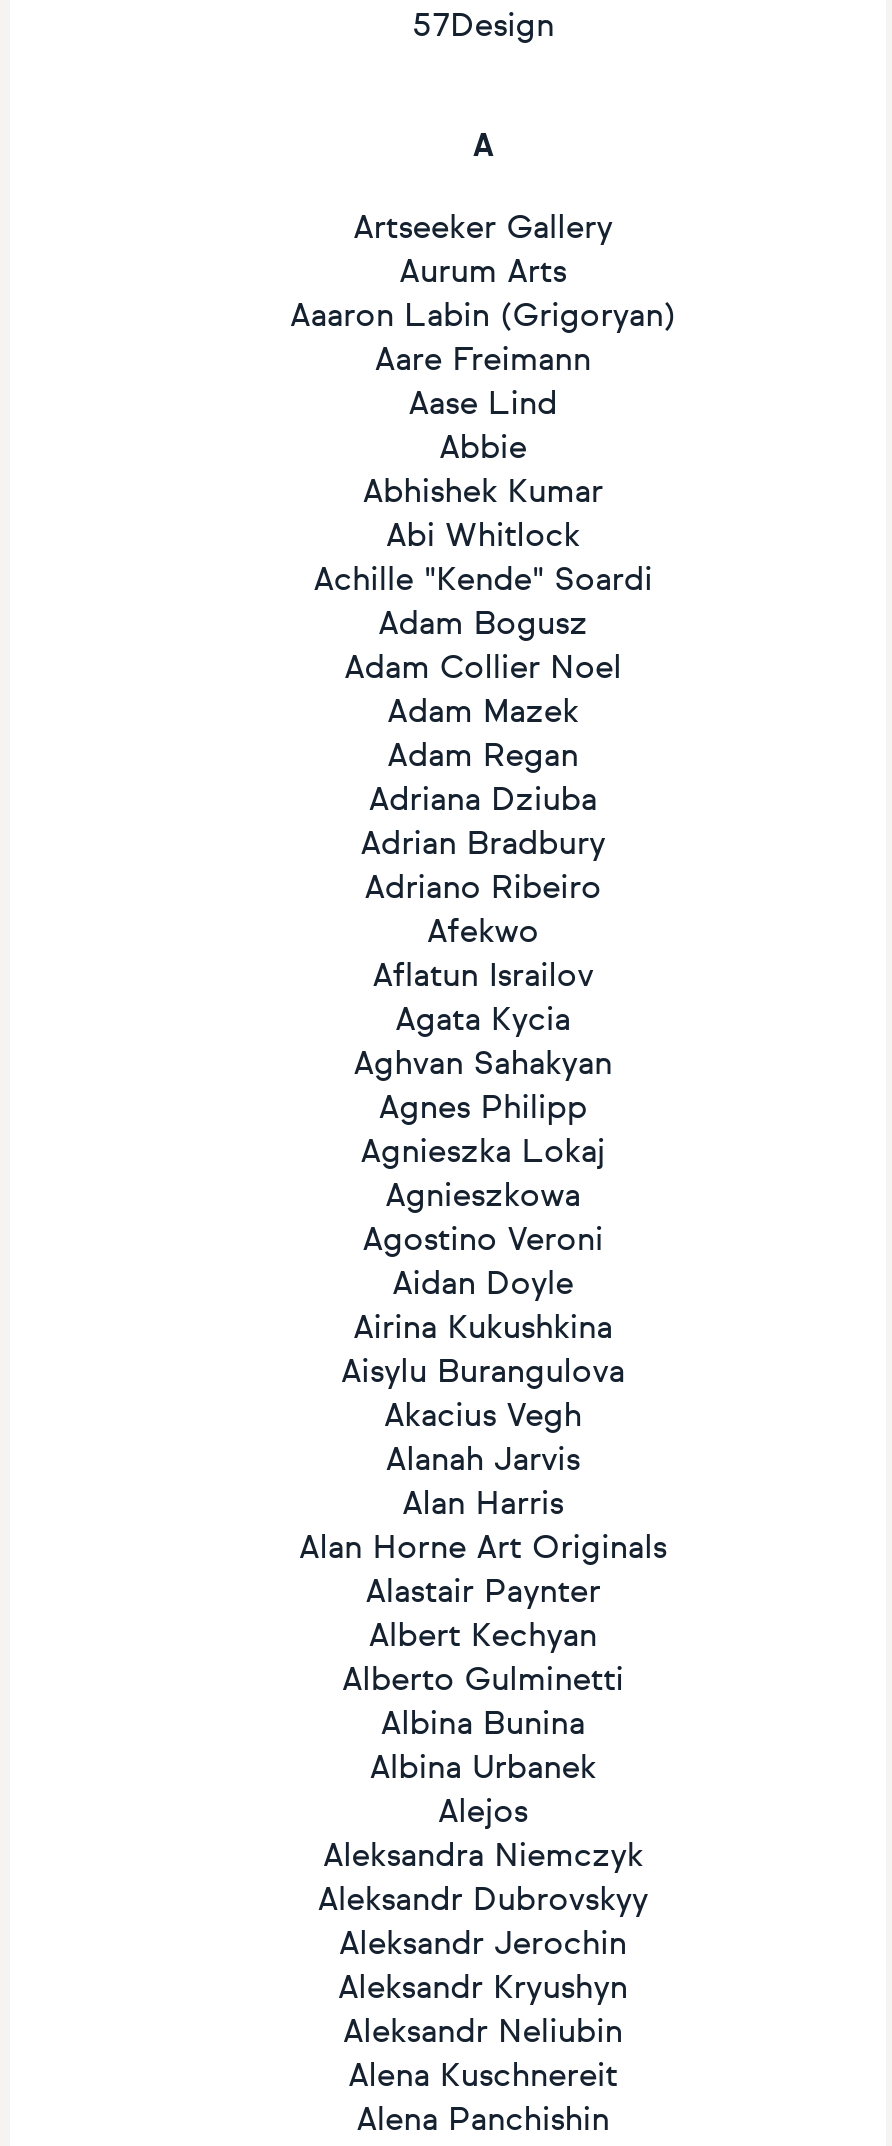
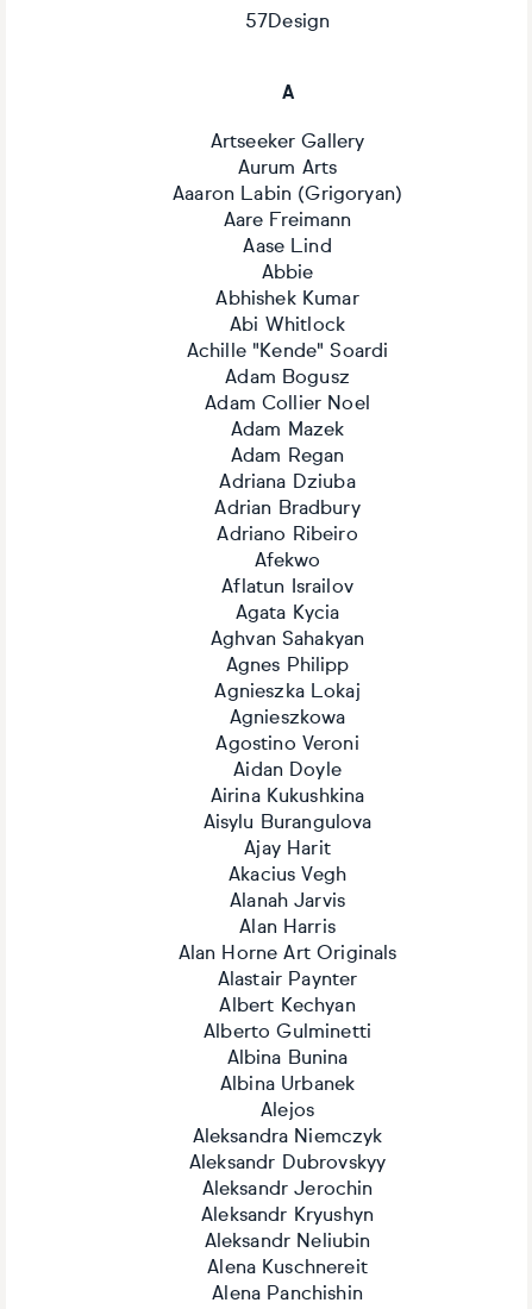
+ Ajay Harit
